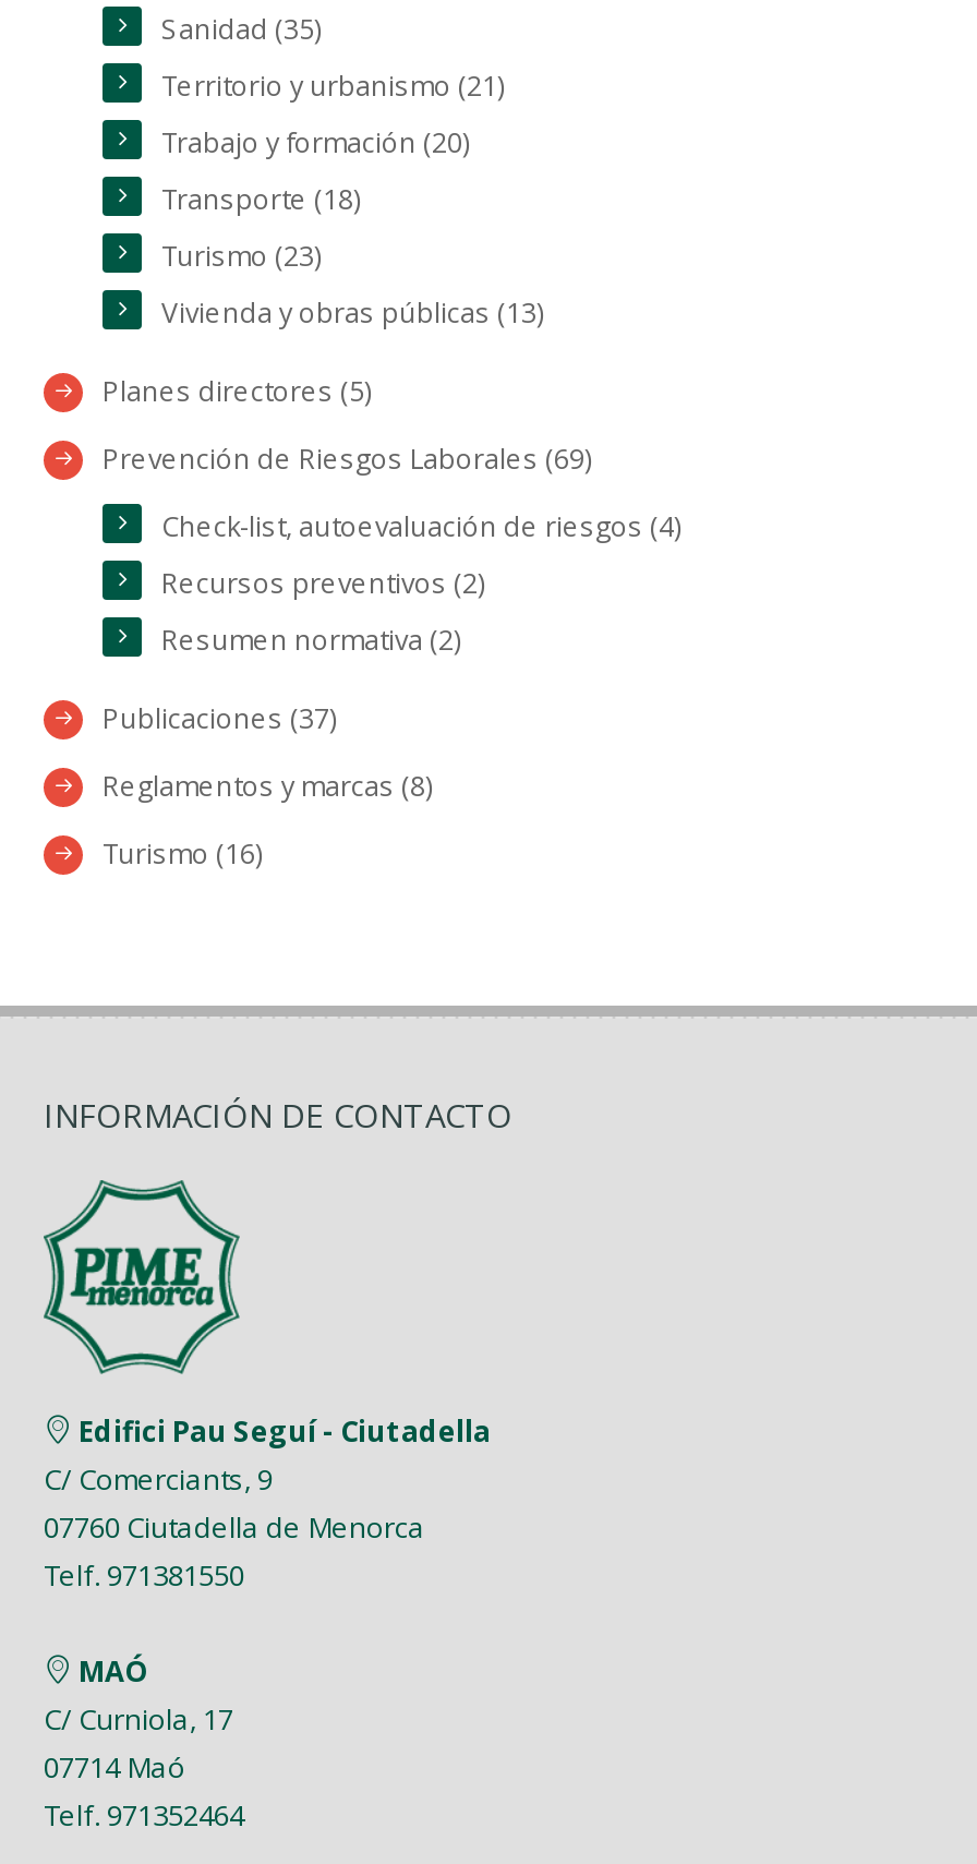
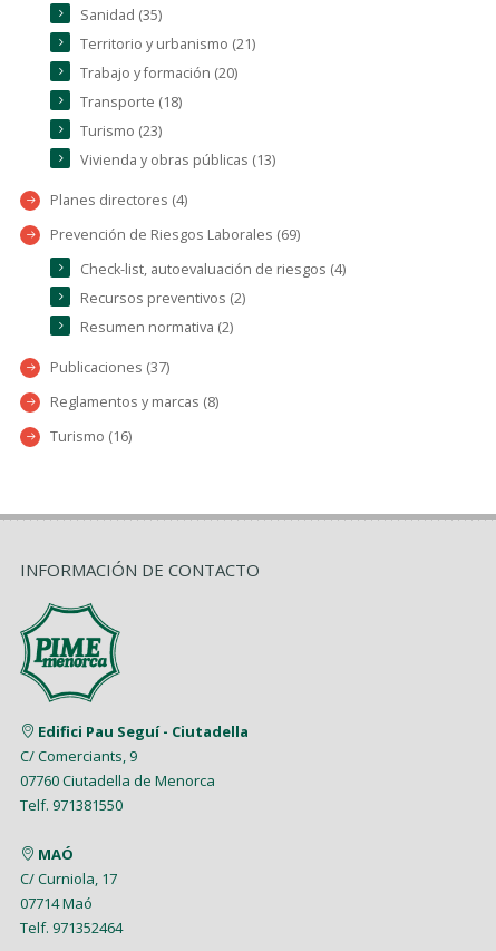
- Planes directores (5)
+ Planes directores (4)
